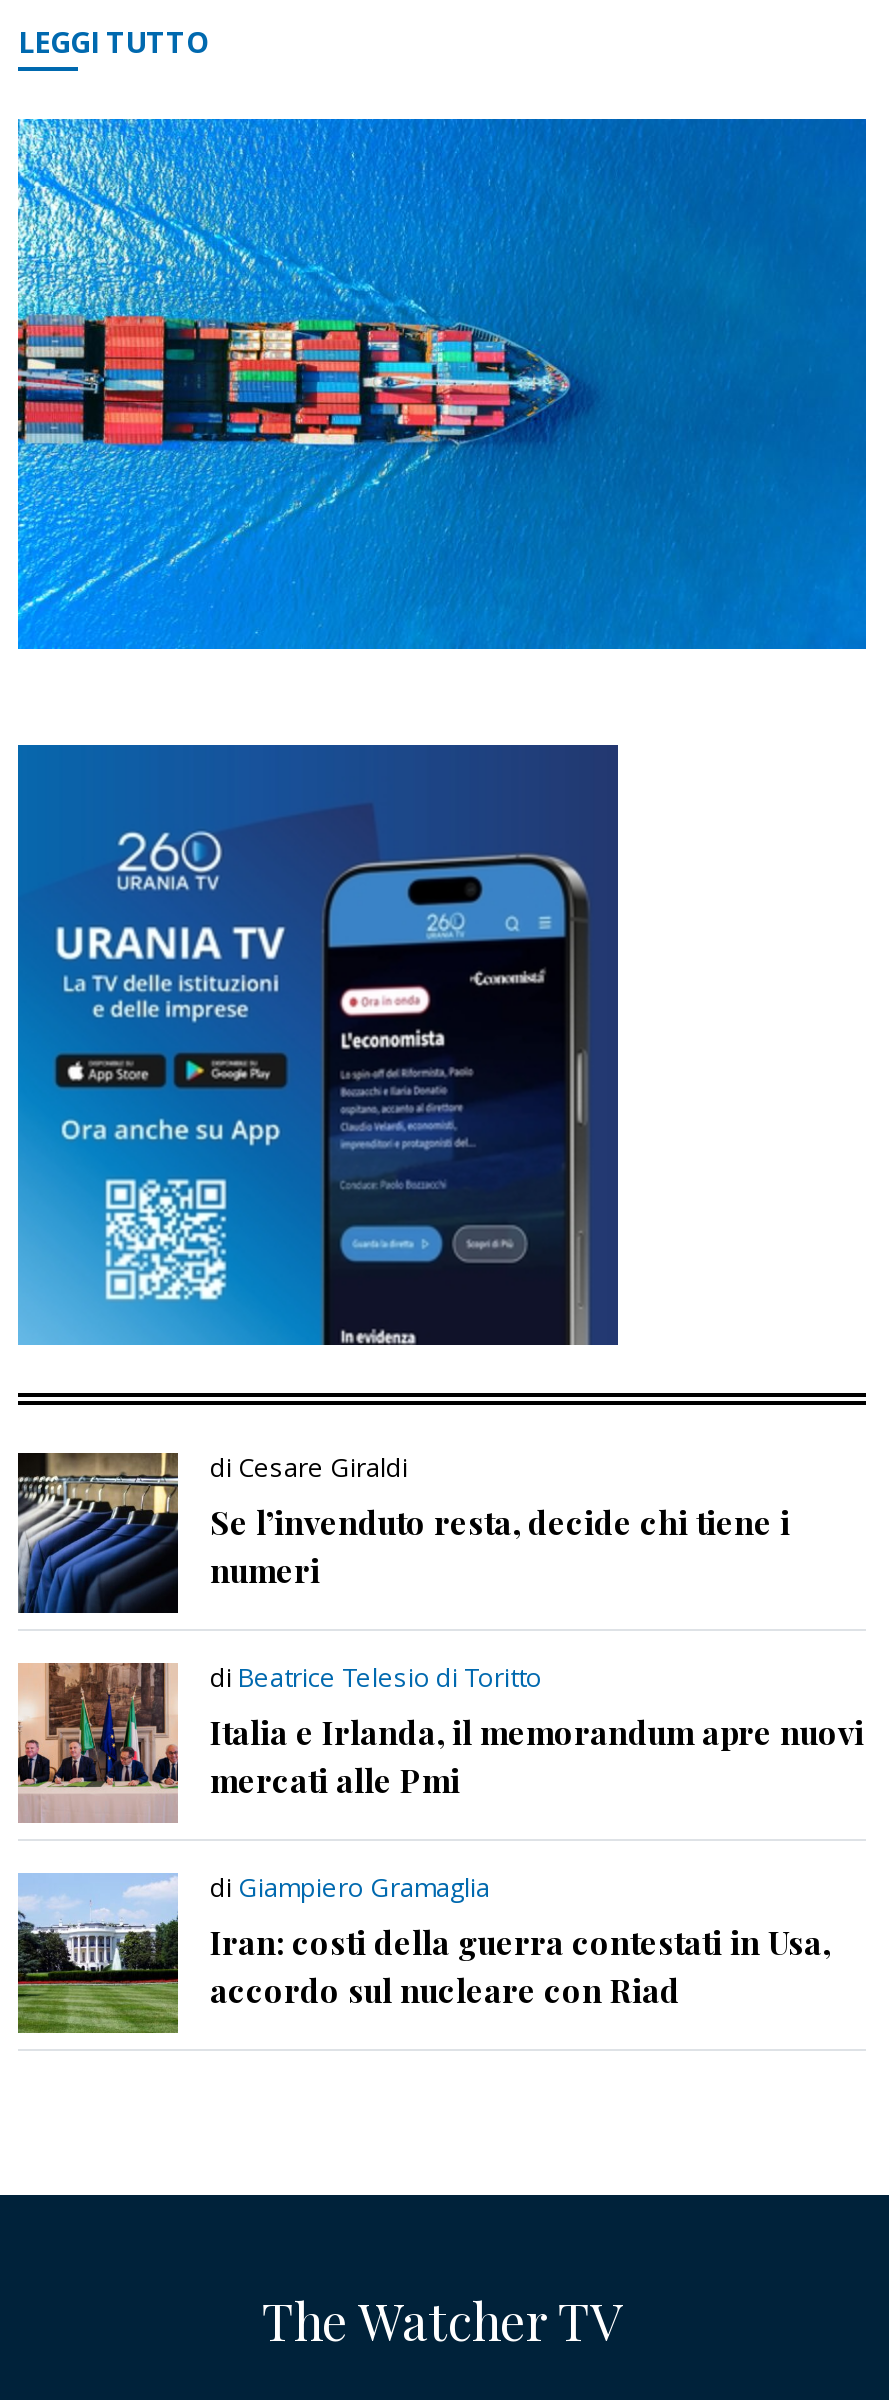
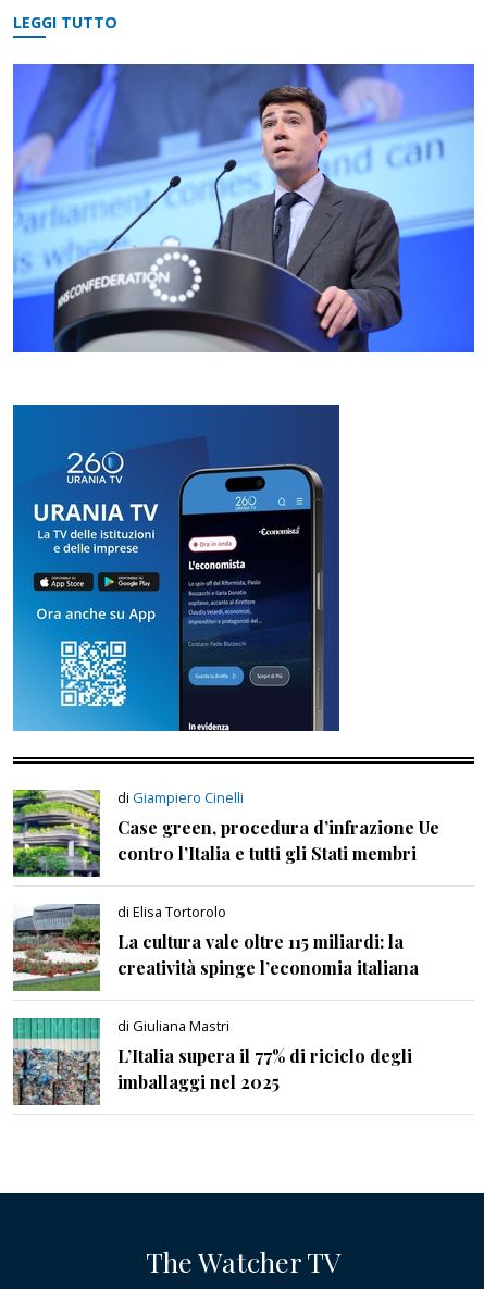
- [image]
+ [image]

- [image]
- di Cesare Giraldi
- Se l’invenduto resta, decide chi tiene i
- numeri
+ [image]
+ di Giampiero Cinelli
+ Case green, procedura d’infrazione Ue
+ contro l’Italia e tutti gli Stati membri

- [image]
- di Beatrice Telesio di Toritto
- Italia e Irlanda, il memorandum apre nuovi
- mercati alle Pmi
+ [image]
+ di Elisa Tortorolo
+ La cultura vale oltre 115 miliardi: la
+ creatività spinge l’economia italiana

- [image]
- di Giampiero Gramaglia
- Iran: costi della guerra contestati in Usa,
- accordo sul nucleare con Riad
+ [image]
+ di Giuliana Mastri
+ L’Italia supera il 77% di riciclo degli
+ imballaggi nel 2025
